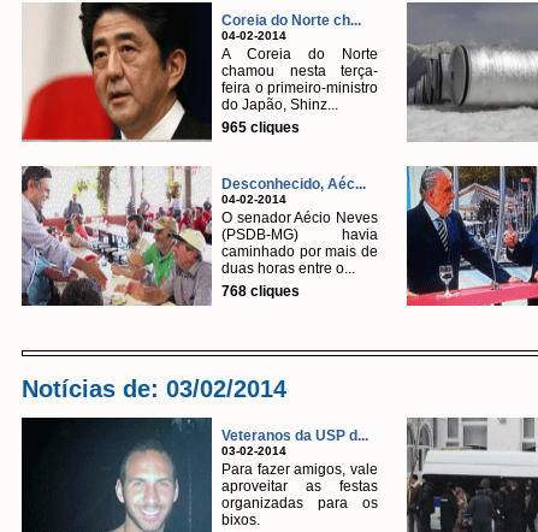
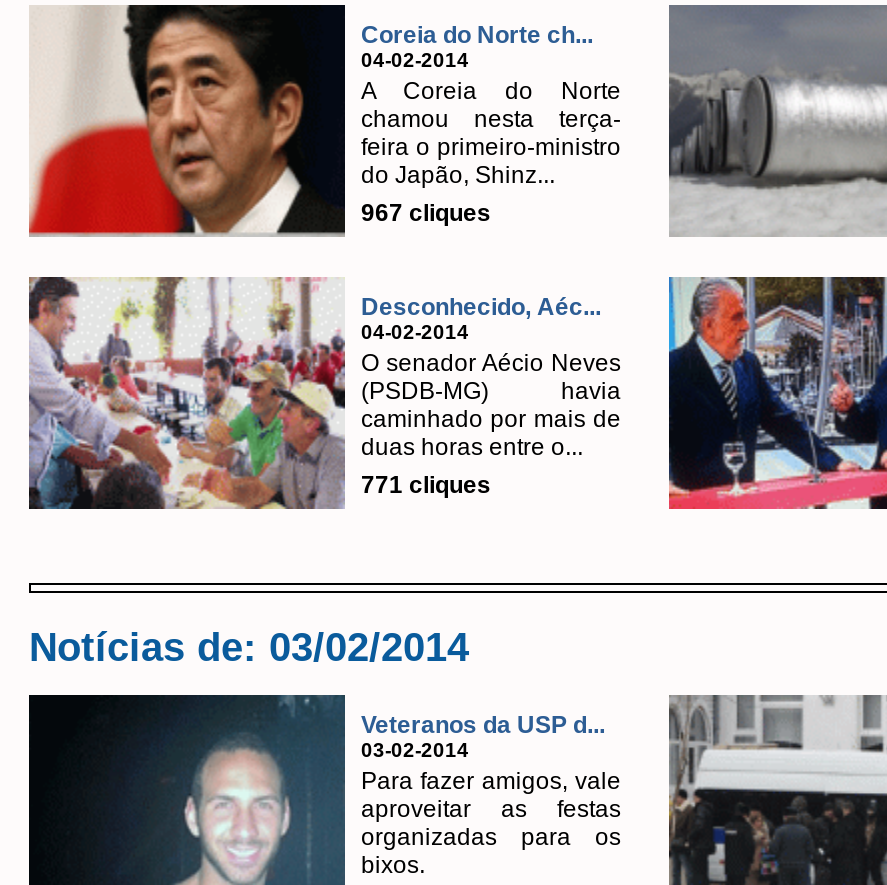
- 965 cliques
+ 967 cliques

- 768 cliques
+ 771 cliques
